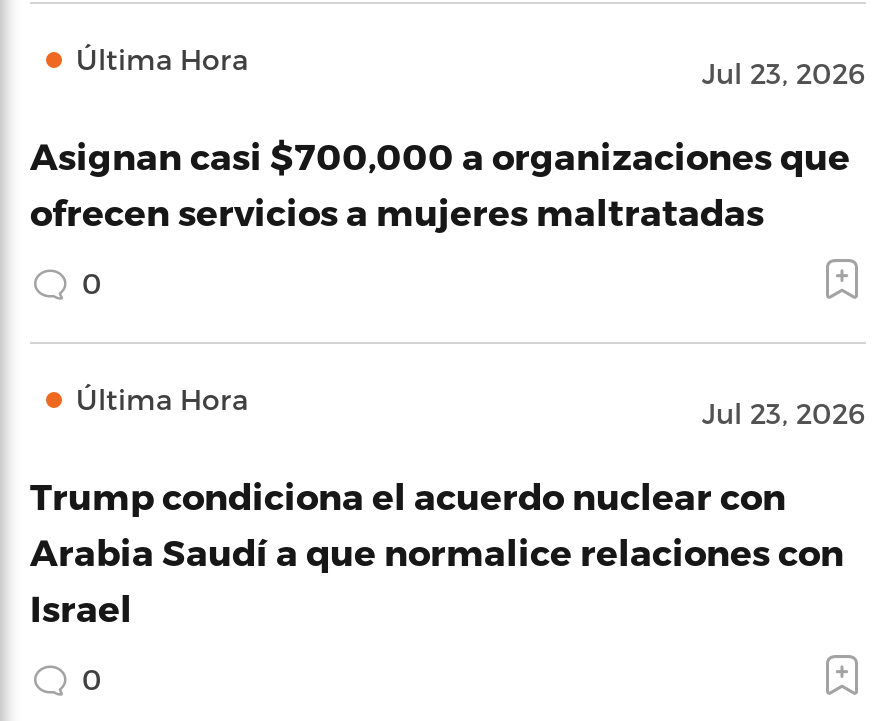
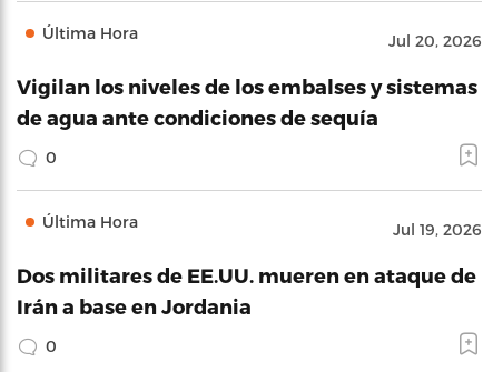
- Jul 23, 2026
+ Jul 20, 2026

- Asignan casi $700,000 a organizaciones que
- ofrecen servicios a mujeres maltratadas
+ Vigilan los niveles de los embalses y sistemas
+ de agua ante condiciones de sequía

- Jul 23, 2026
+ Jul 19, 2026

- Trump condiciona el acuerdo nuclear con
- Arabia Saudí a que normalice relaciones con
- Israel
+ Dos militares de EE.UU. mueren en ataque de
+ Irán a base en Jordania
